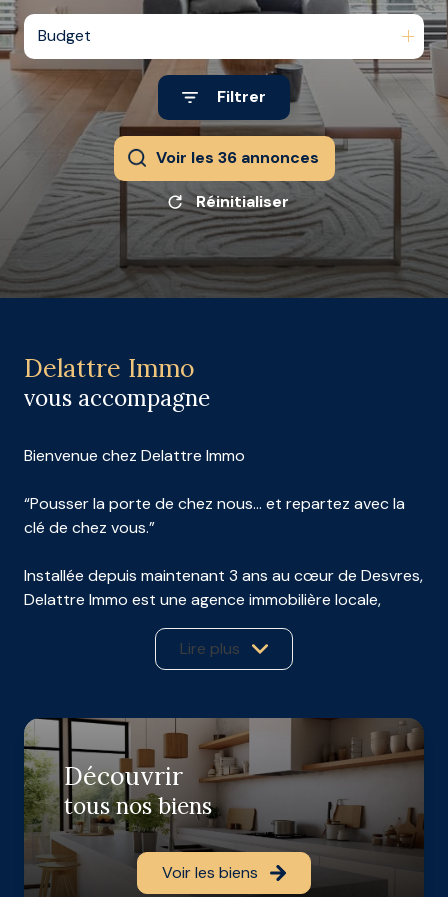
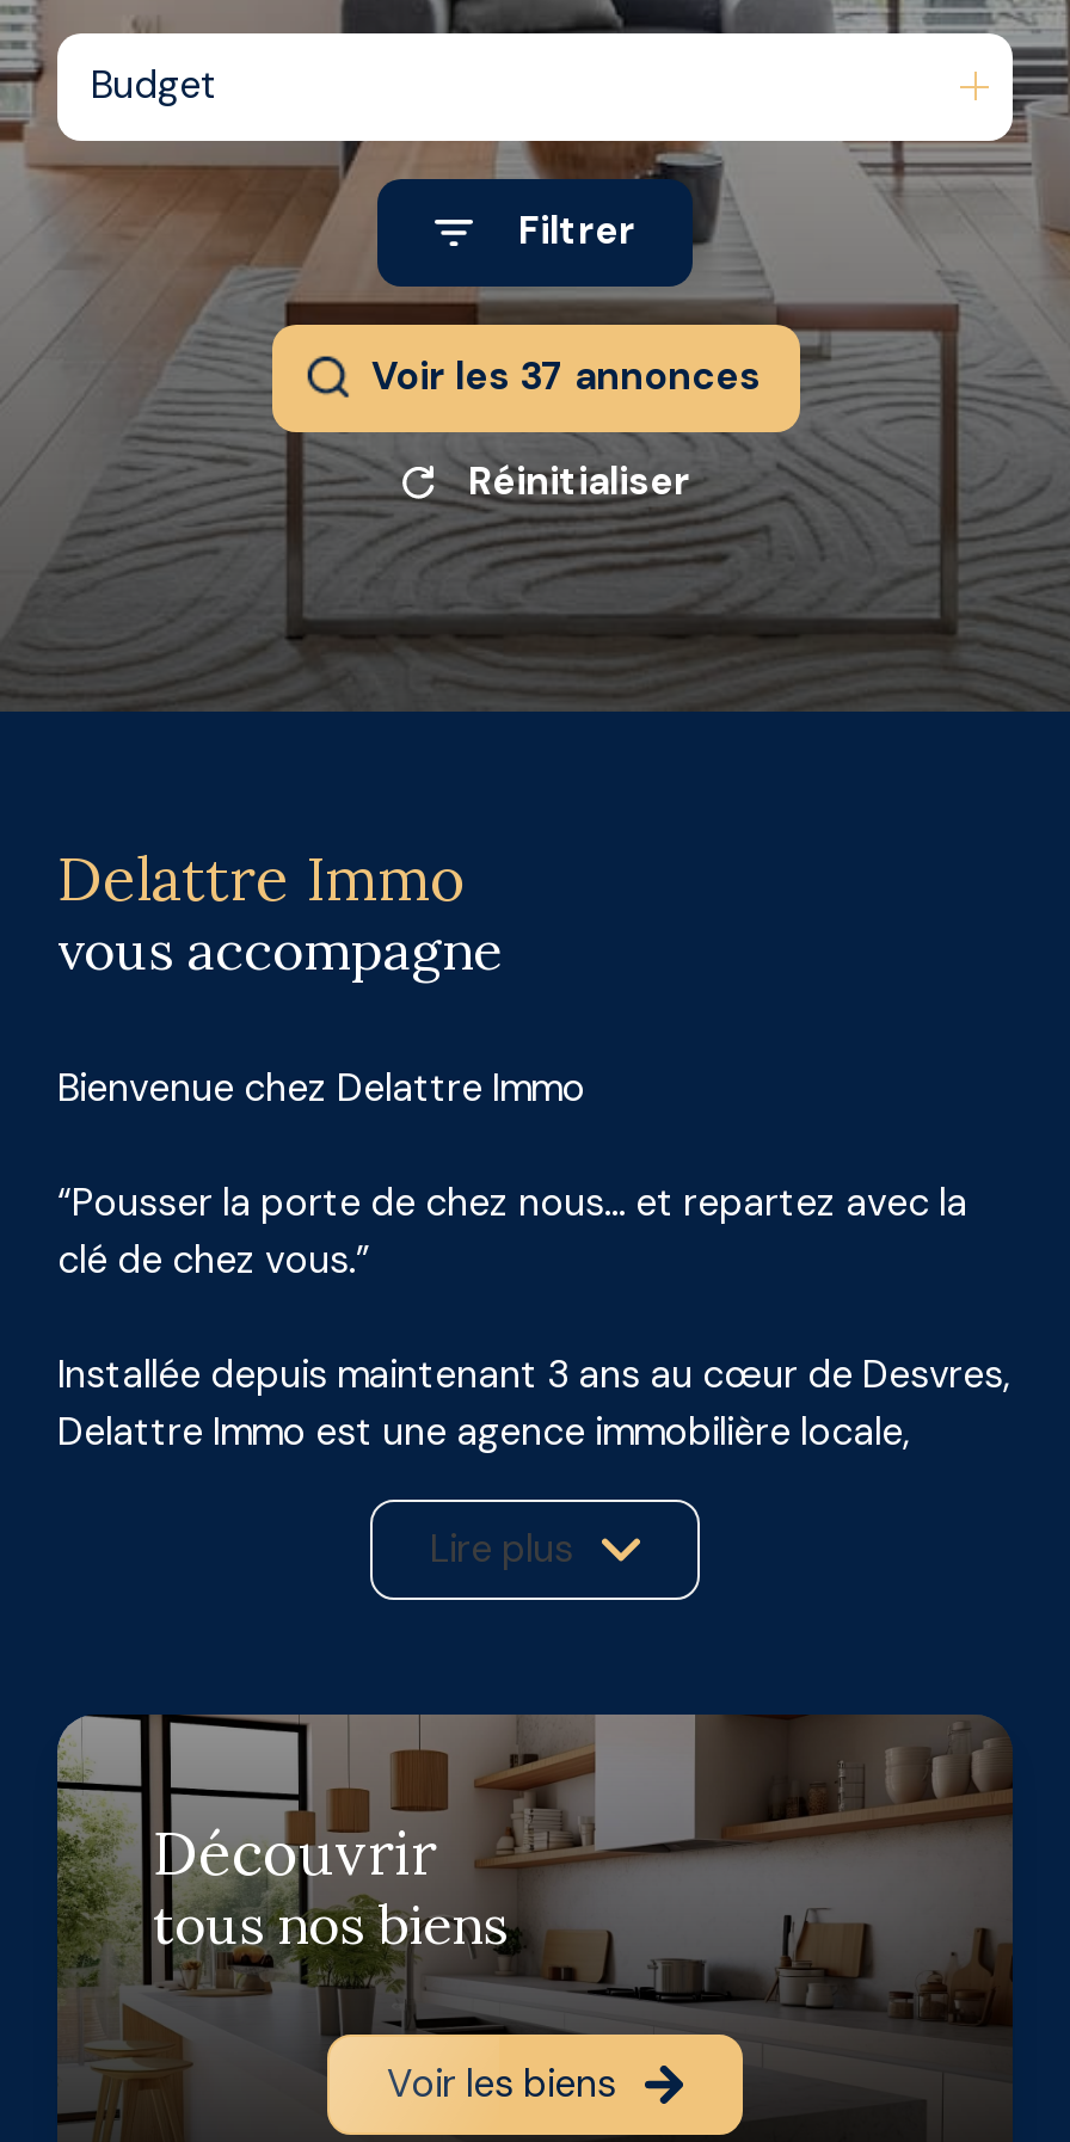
- Voir les 36 annonces
+ Voir les 37 annonces
